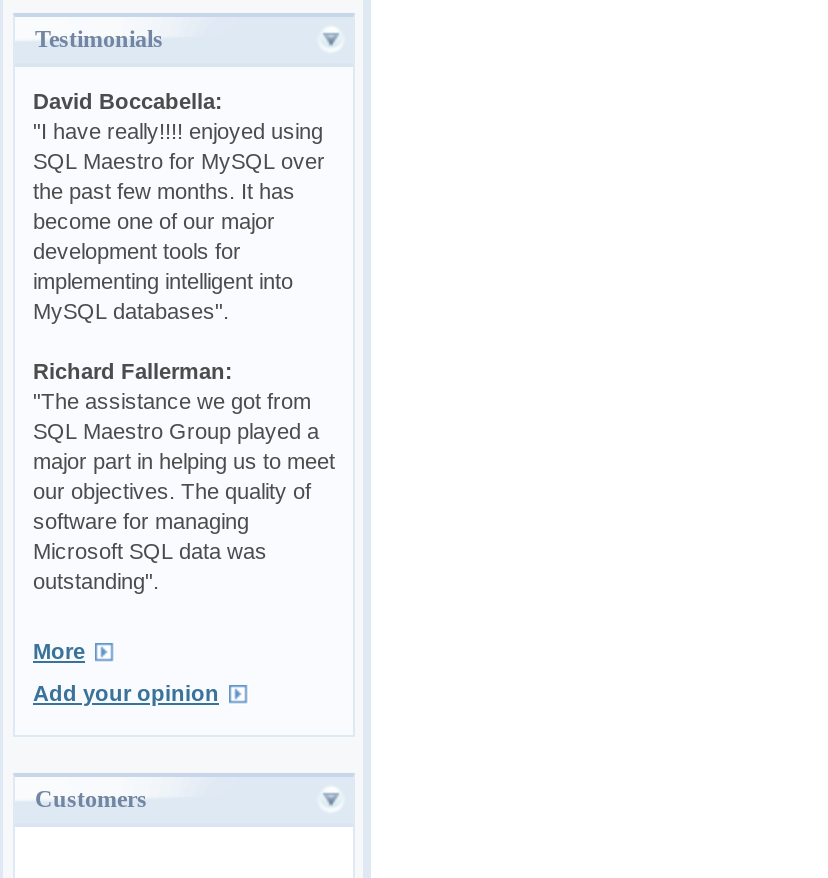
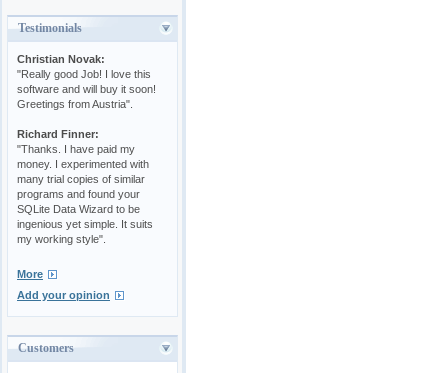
- David Boccabella:
- "I have really!!!! enjoyed using
- SQL Maestro for MySQL over
- the past few months. It has
- become one of our major
- development tools for
- implementing intelligent into
- MySQL databases".
+ Christian Novak:
+ "Really good Job! I love this
+ software and will buy it soon!
+ Greetings from Austria".

- Richard Fallerman:
- "The assistance we got from
- SQL Maestro Group played a
- major part in helping us to meet
- our objectives. The quality of
- software for managing
- Microsoft SQL data was
- outstanding".
+ Richard Finner:
+ "Thanks. I have paid my
+ money. I experimented with
+ many trial copies of similar
+ programs and found your
+ SQLite Data Wizard to be
+ ingenious yet simple. It suits
+ my working style".
